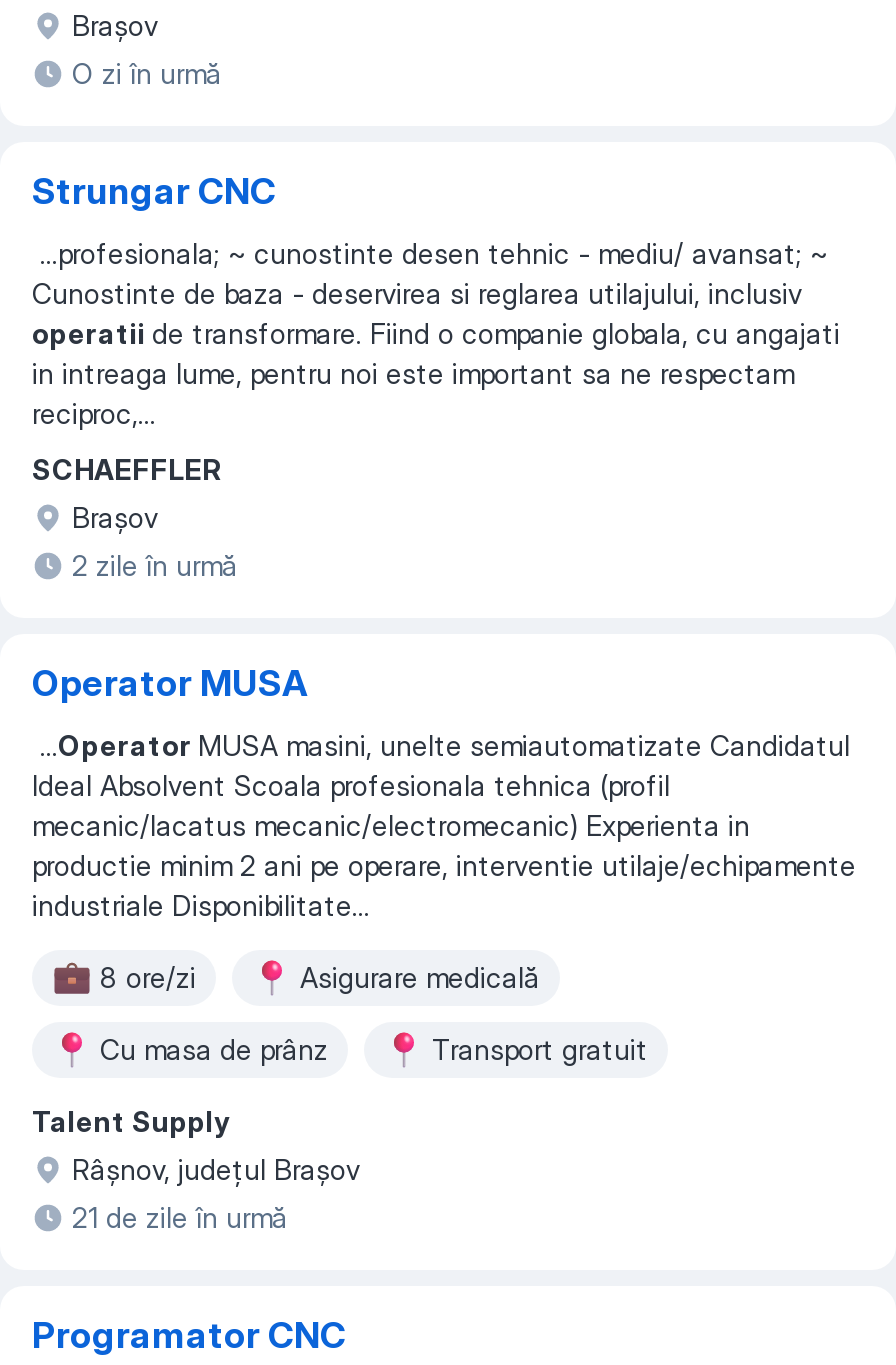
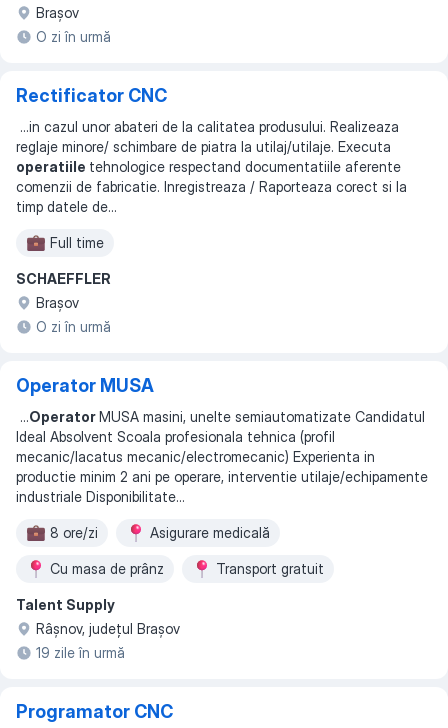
- Strungar CNC
- ...profesionala; ~ cunostinte desen tehnic - mediu/ avansat; ~
- Cunostinte de baza - deservirea si reglarea utilajului, inclusiv
- operatii de transformare. Fiind o companie globala, cu angajati
- in intreaga lume, pentru noi este important sa ne respectam
- reciproc,...
+ Rectificator CNC
+ ...in cazul unor abateri de la calitatea produsului. Realizeaza
+ reglaje minore/ schimbare de piatra la utilaj/utilaje. Executa
+ operatiile tehnologice respectand documentatiile aferente
+ comenzii de fabricatie. Inregistreaza / Raporteaza corect si la
+ timp datele de...
+ Full time

- 2 zile în urmă
+ O zi în urmă

- 21 de zile în urmă
+ 19 zile în urmă
